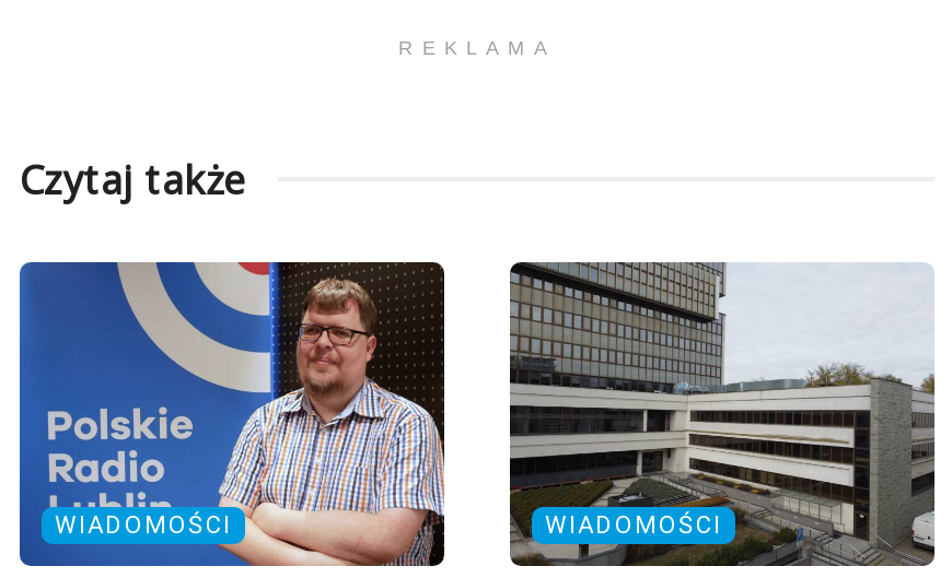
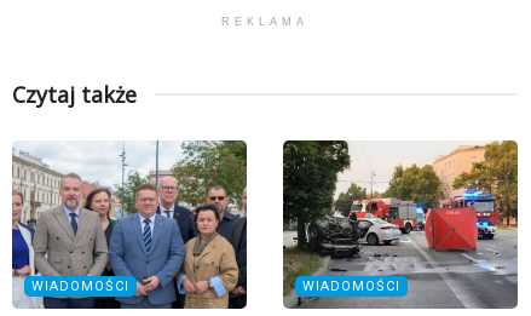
- [image]
+ [image]

- [image]
+ [image]
